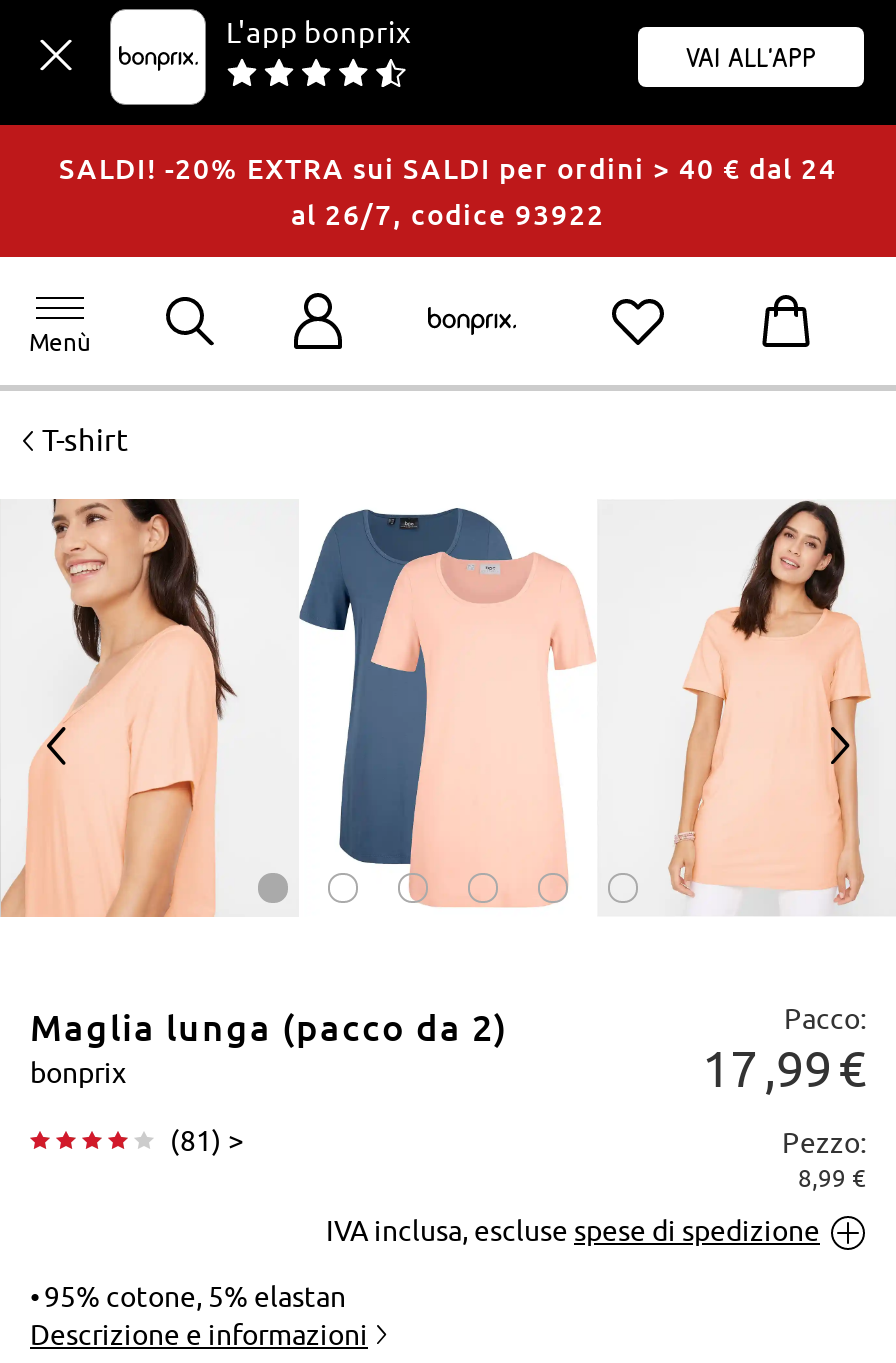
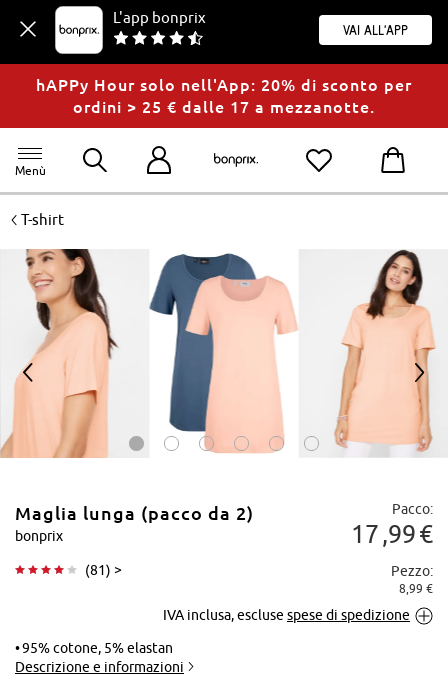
- SALDI! -20% EXTRA sui SALDI per ordini > 40 € dal 24
- al 26/7, codice 93922
+ hAPPy Hour solo nell'App: 20% di sconto per
+ ordini > 25 € dalle 17 a mezzanotte.
